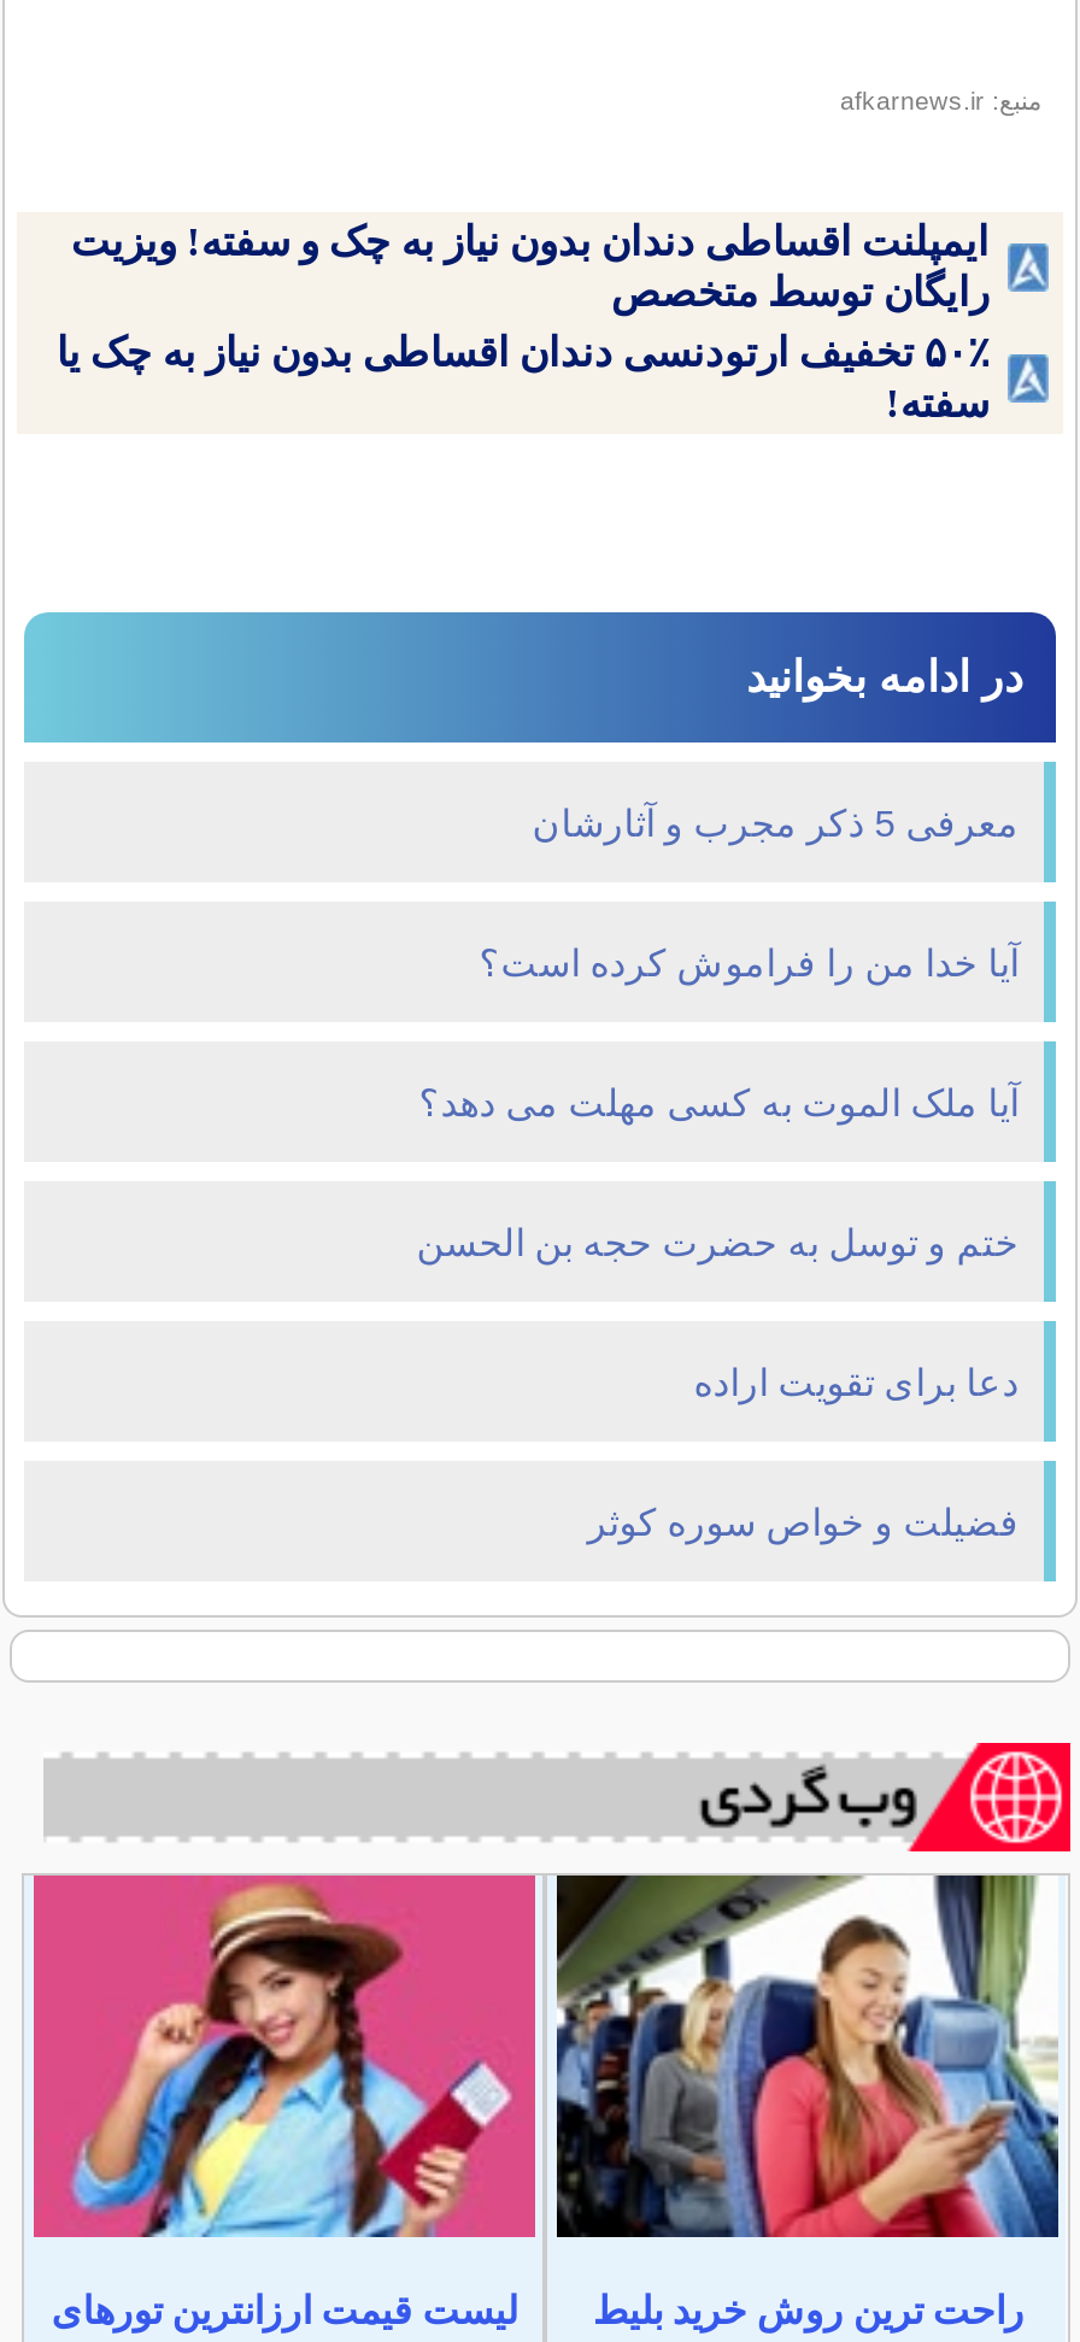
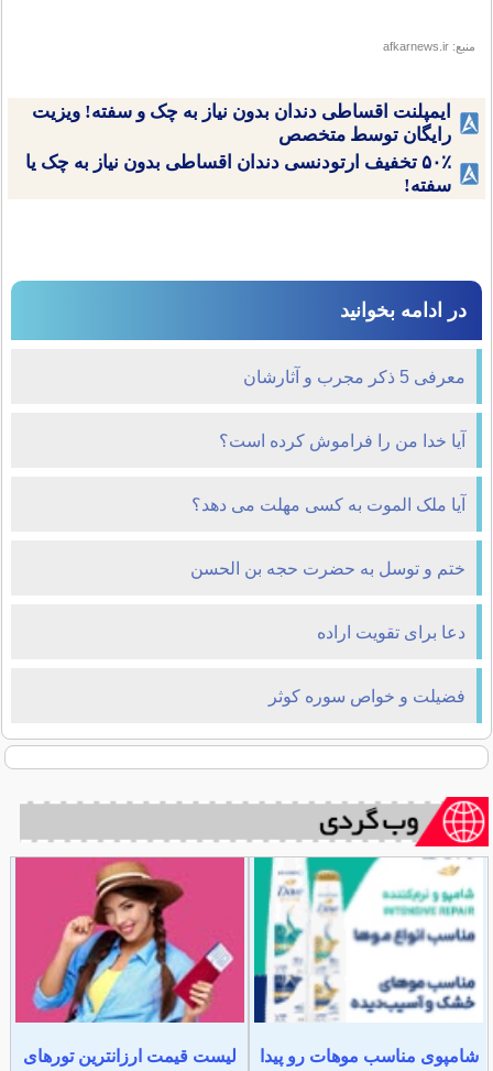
- [image]
- راحت ترین روش خرید بلیط
+ [image]
+ شامپوی مناسب موهات رو پیدا
